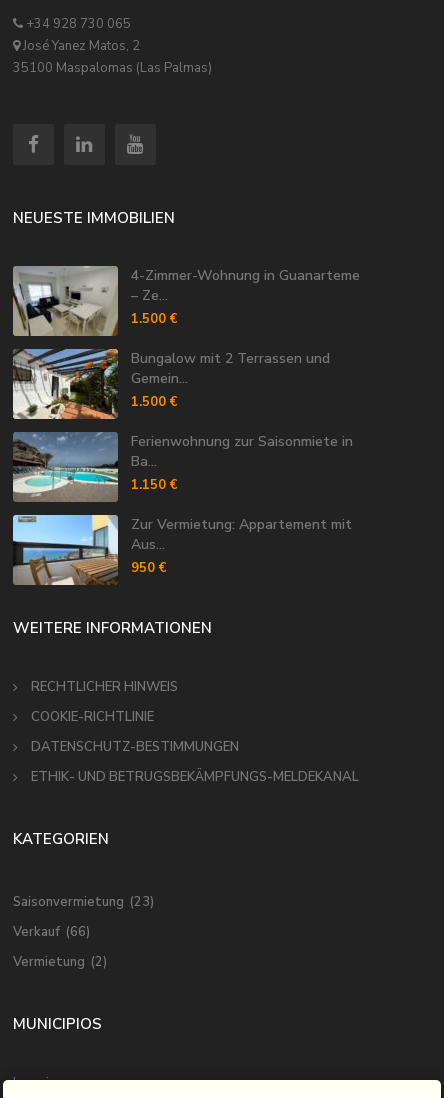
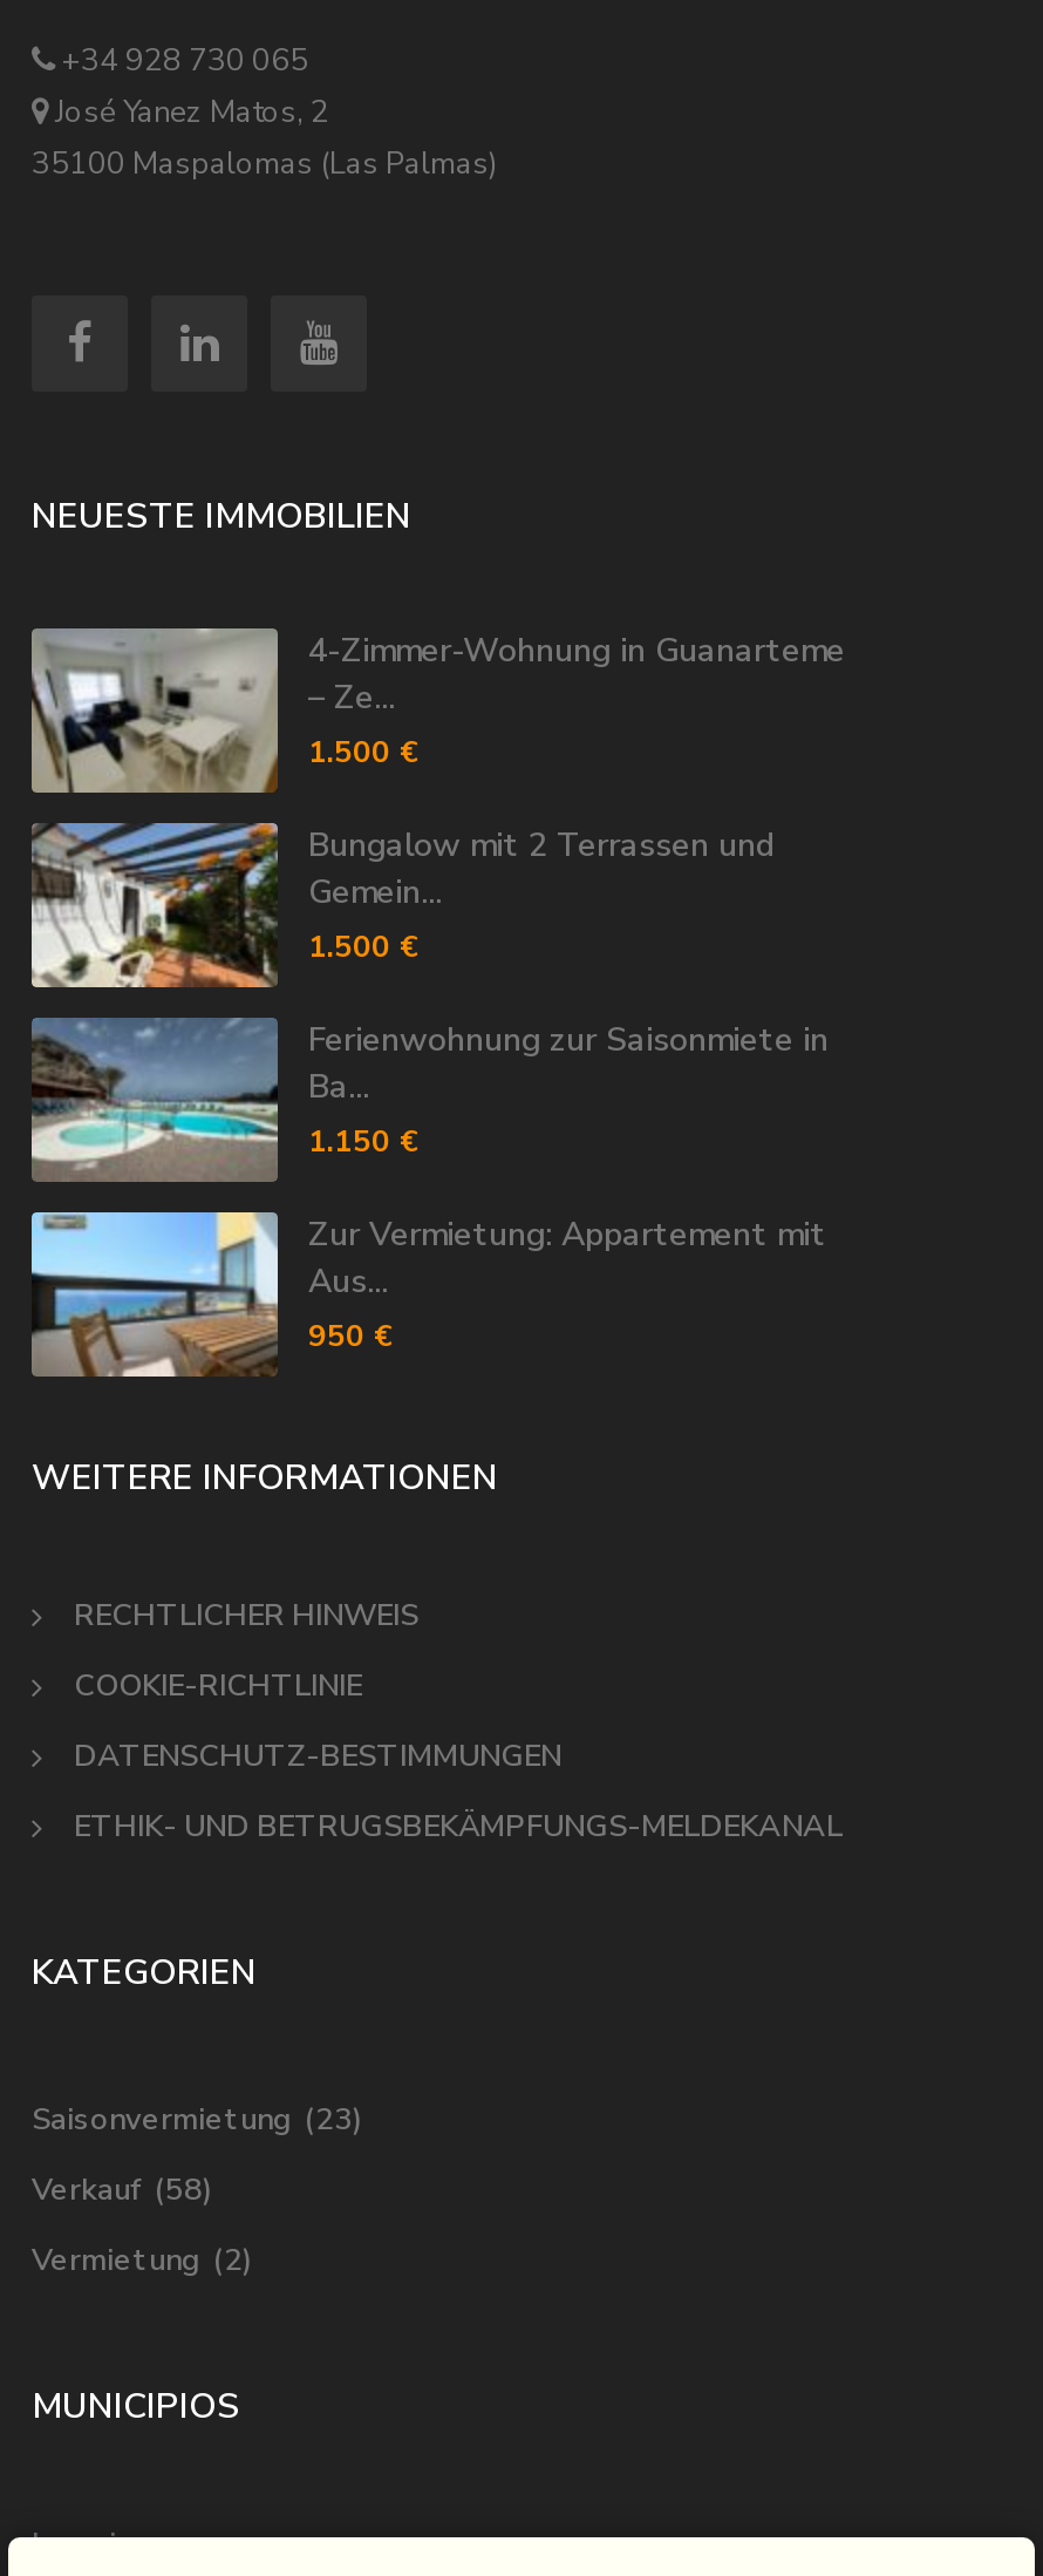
- Verkauf (66)
+ Verkauf (58)
